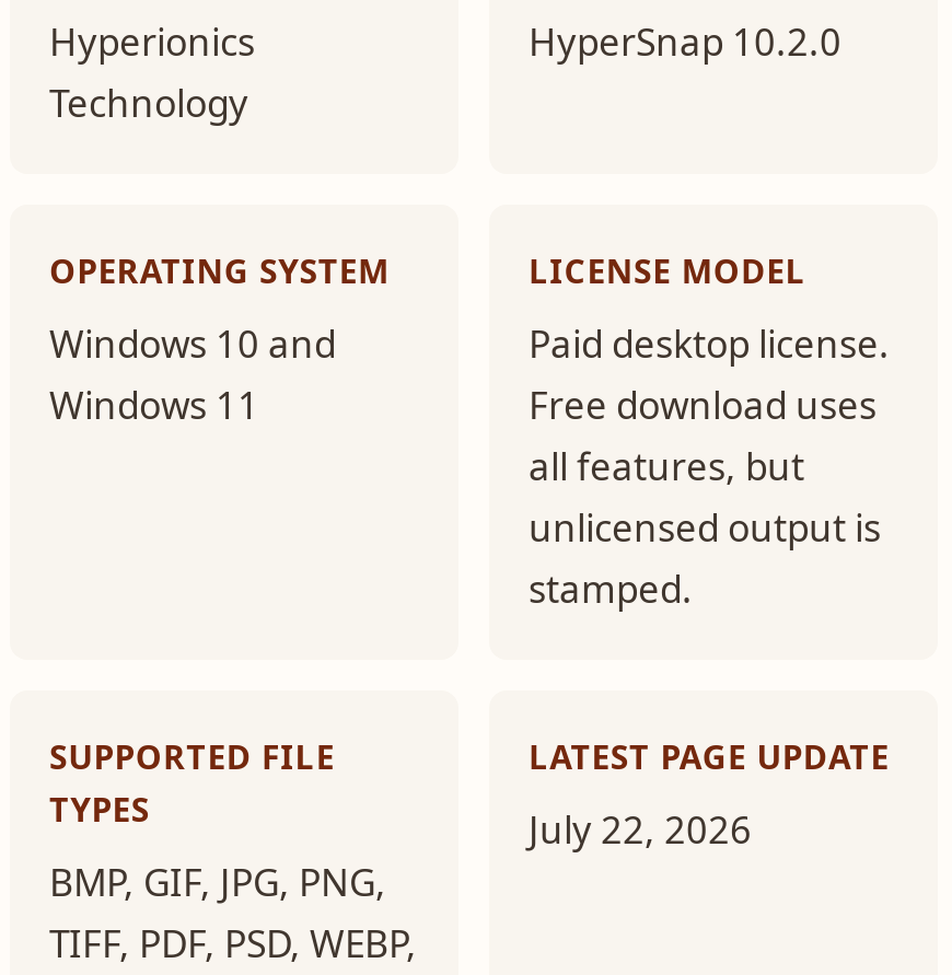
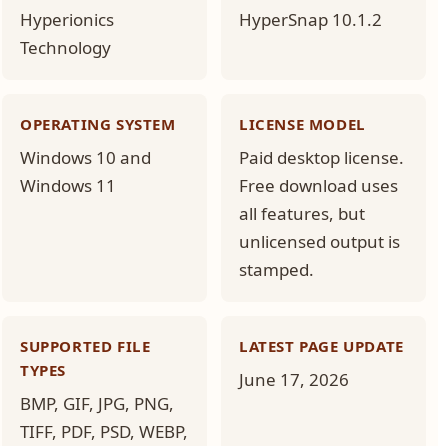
- HyperSnap 10.2.0
+ HyperSnap 10.1.2

- July 22, 2026
+ June 17, 2026
